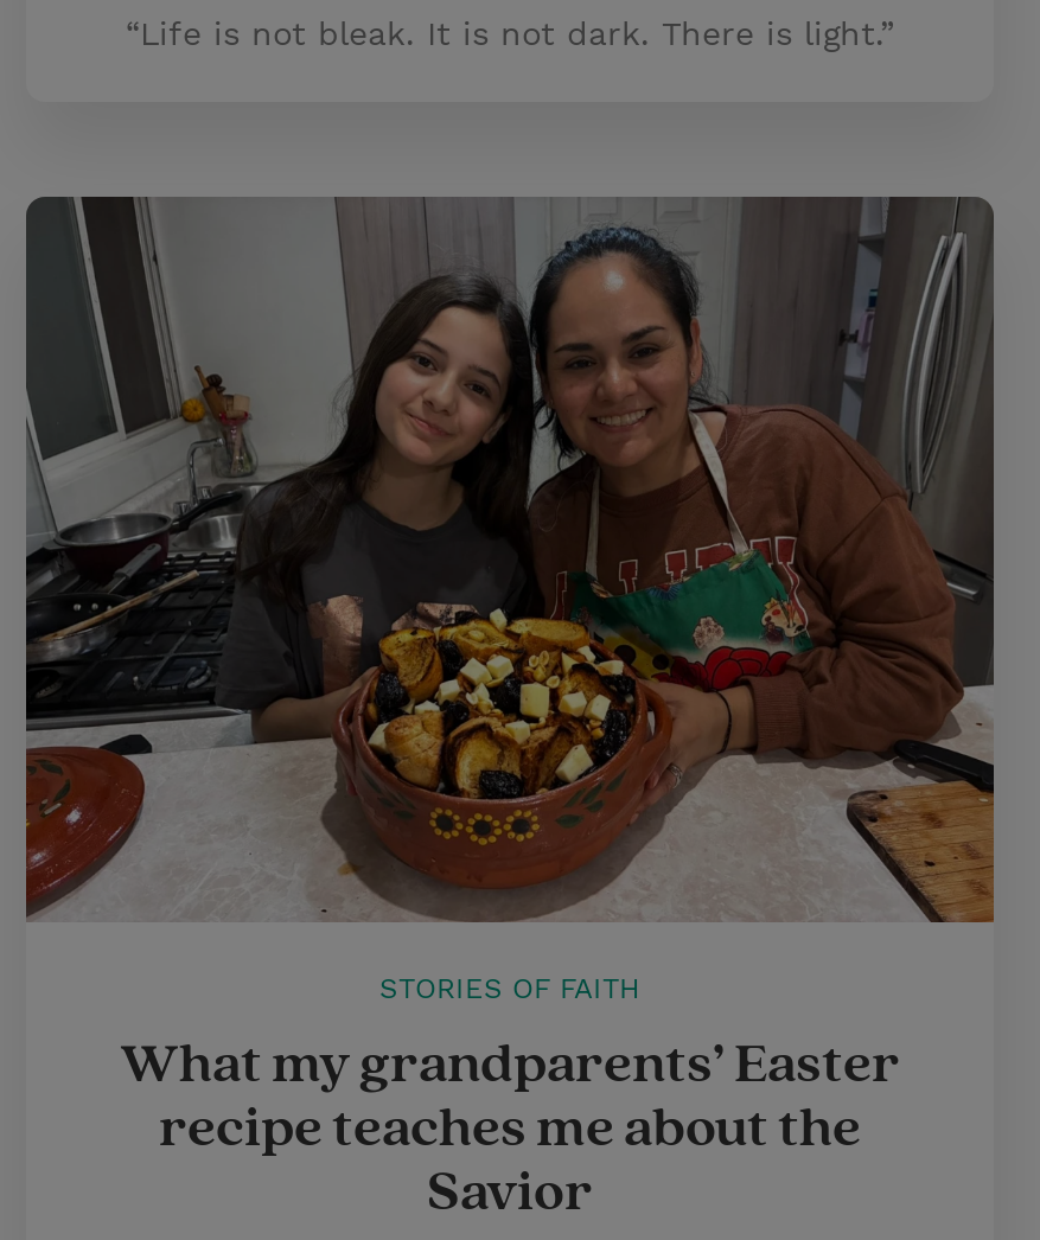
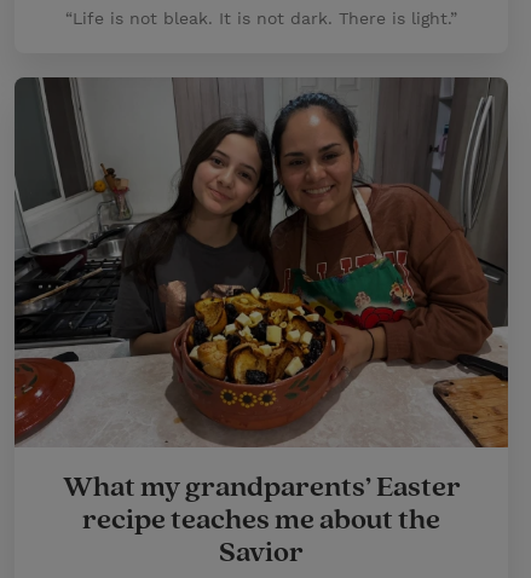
moved down: [image]

- STORIES OF FAITH
